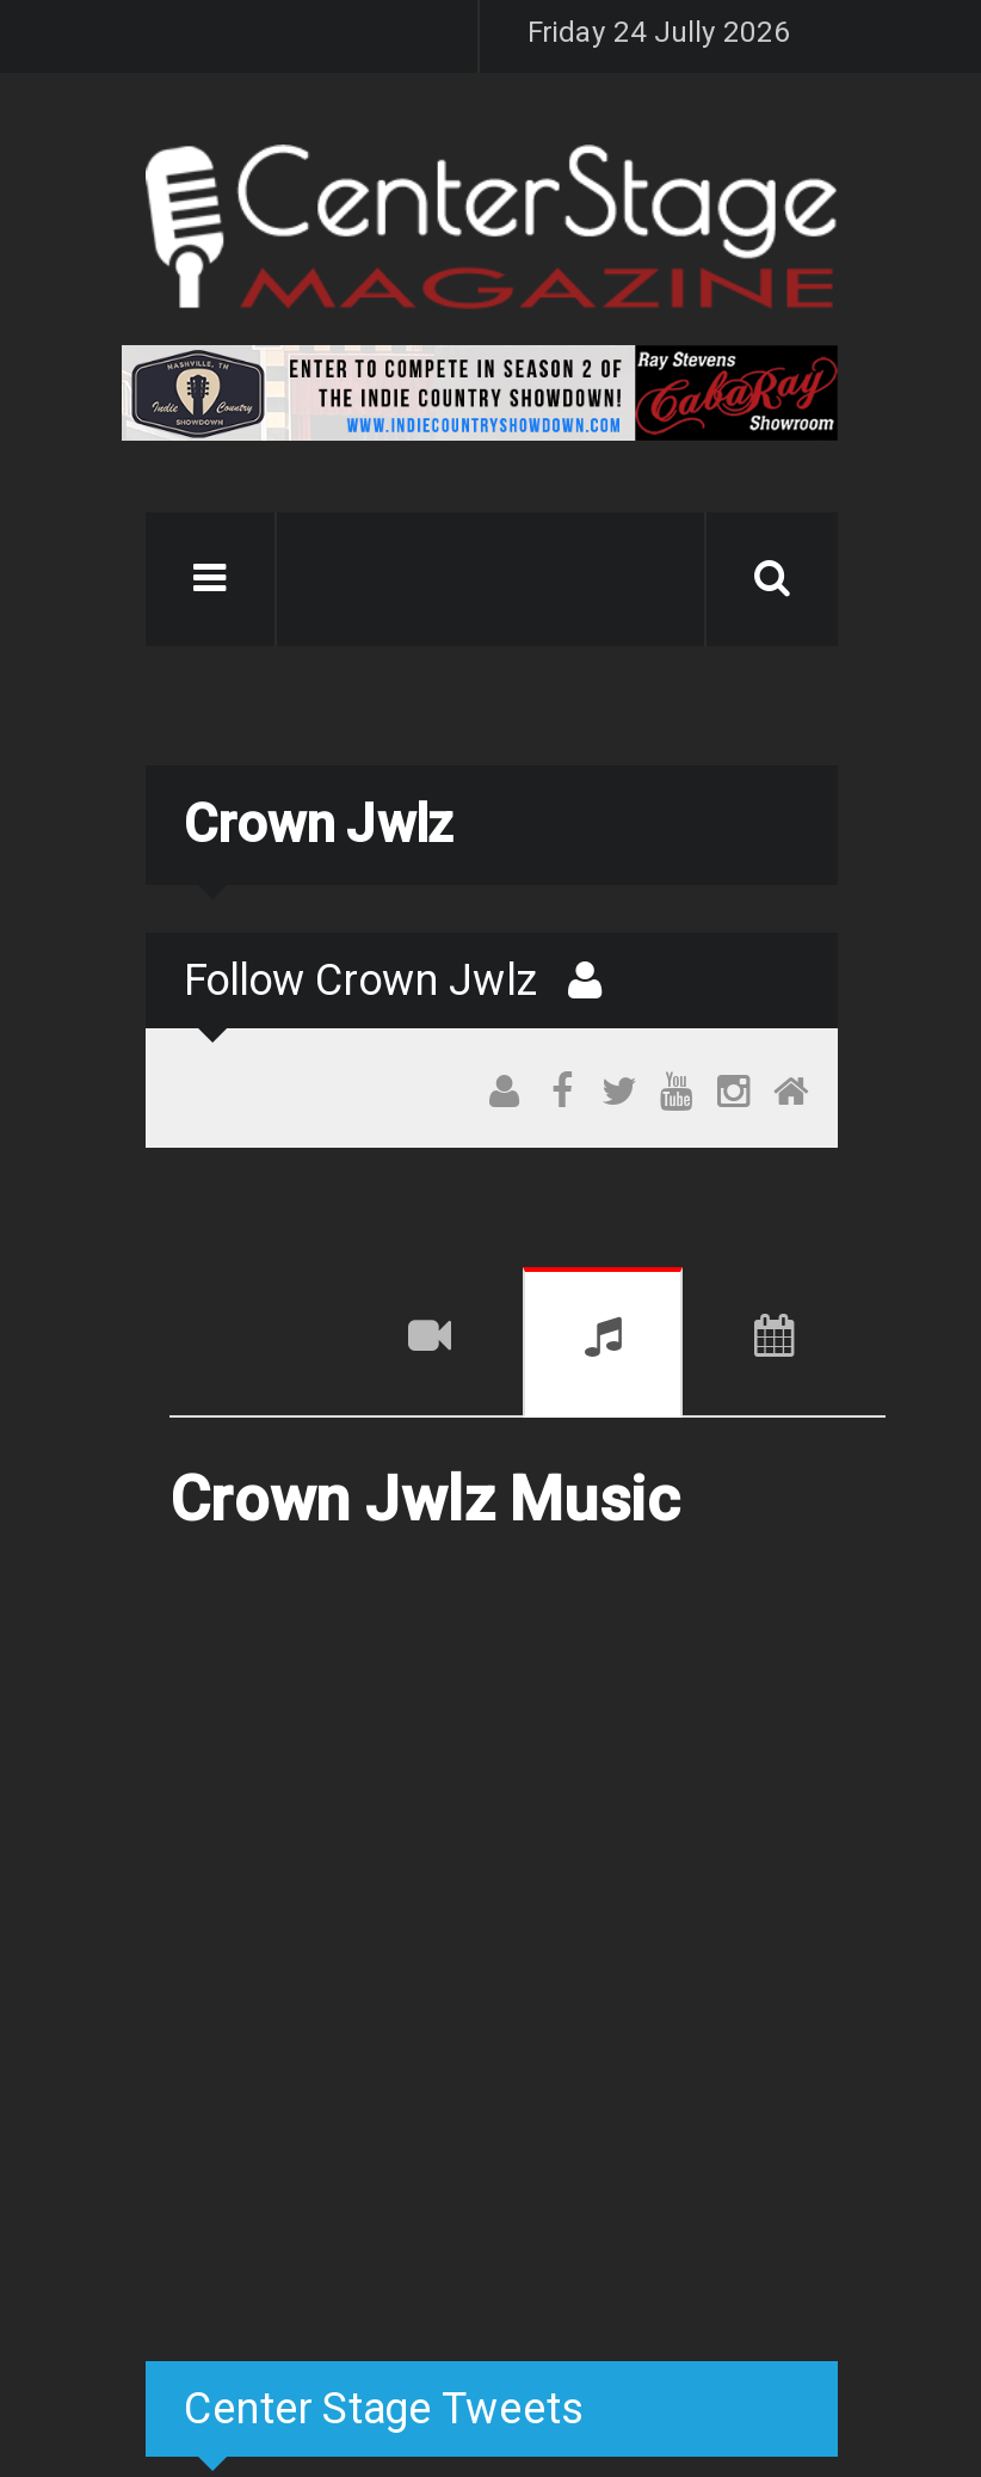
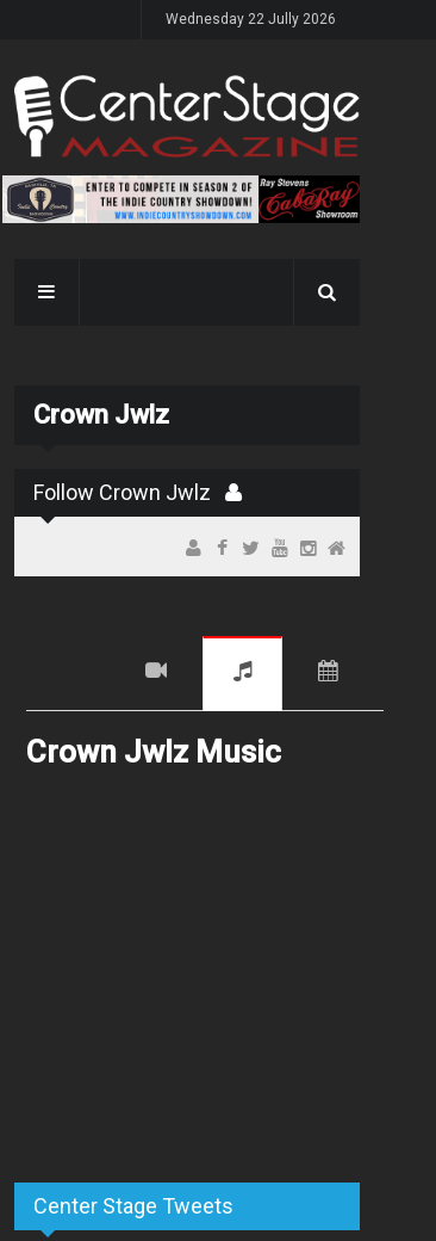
- Friday 24 Jully 2026
+ Wednesday 22 Jully 2026
